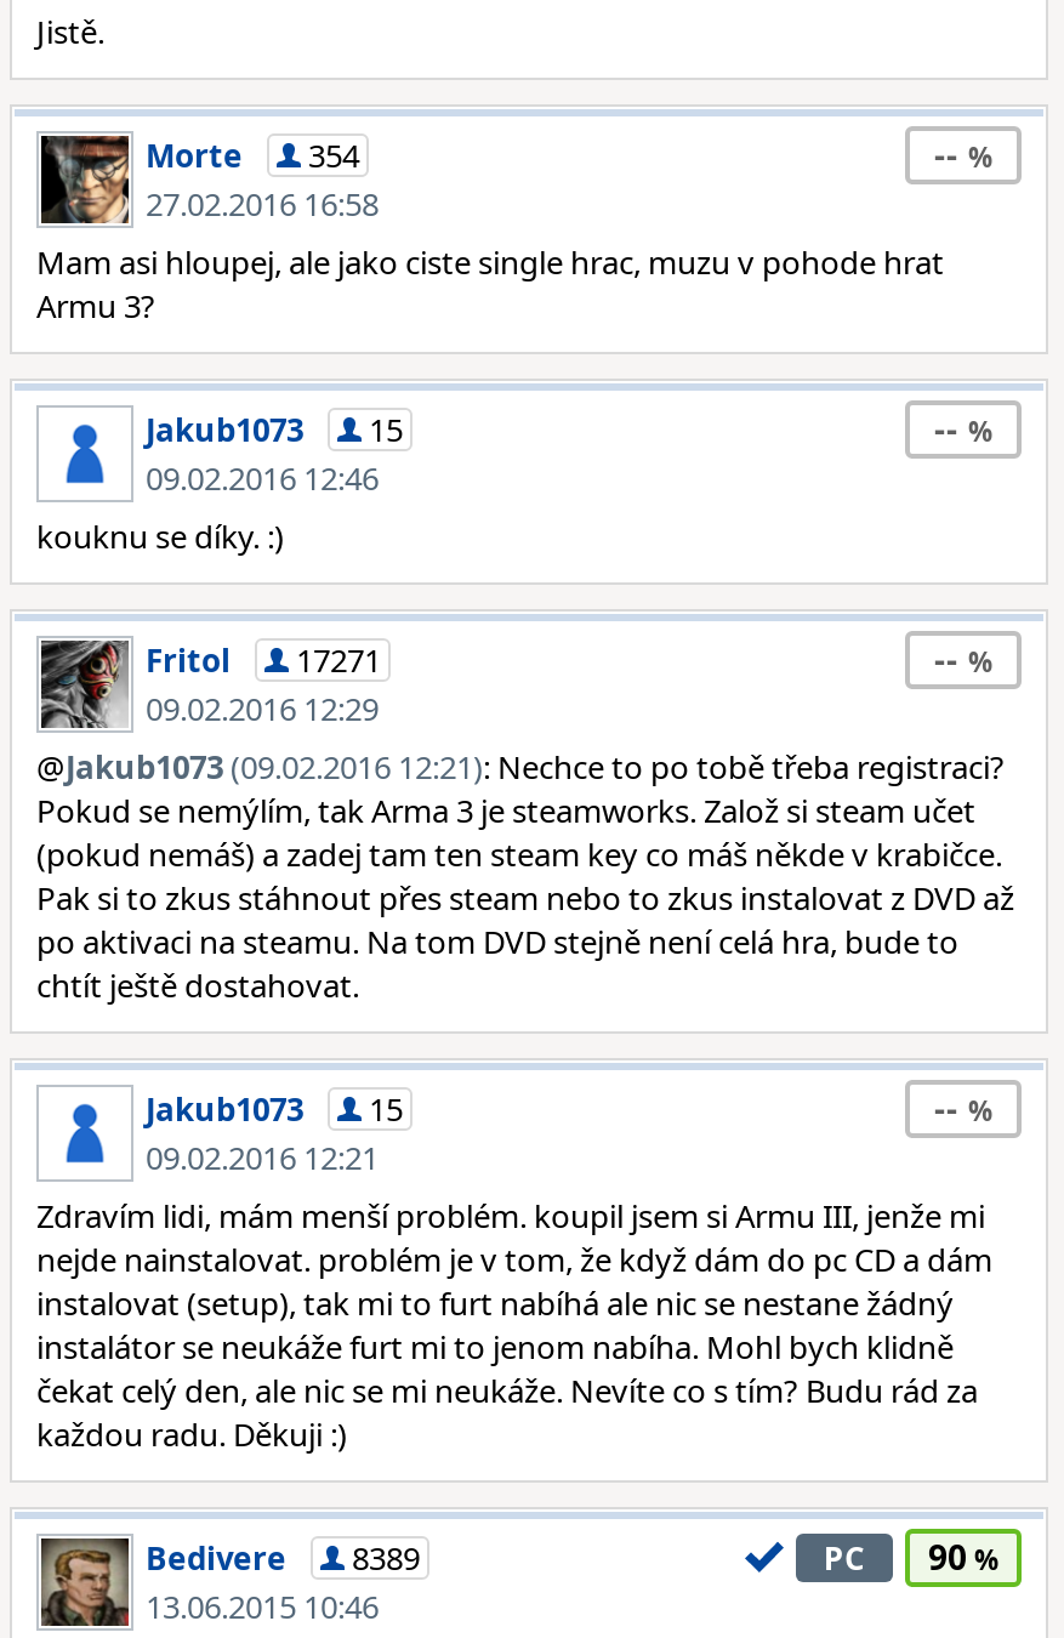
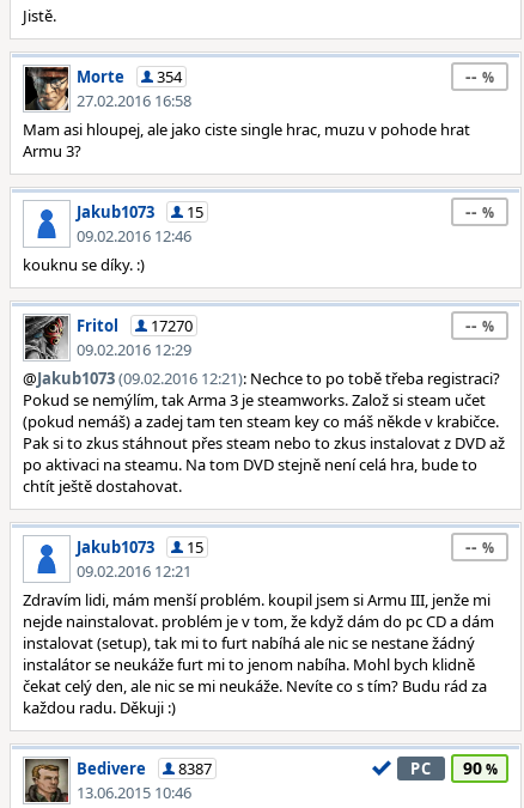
- Fritol 17271
+ Fritol 17270

- Bedivere 8389
+ Bedivere 8387
